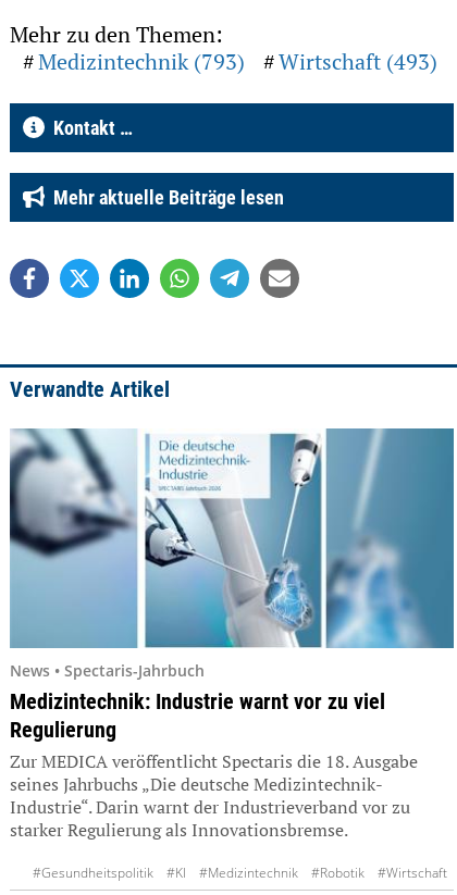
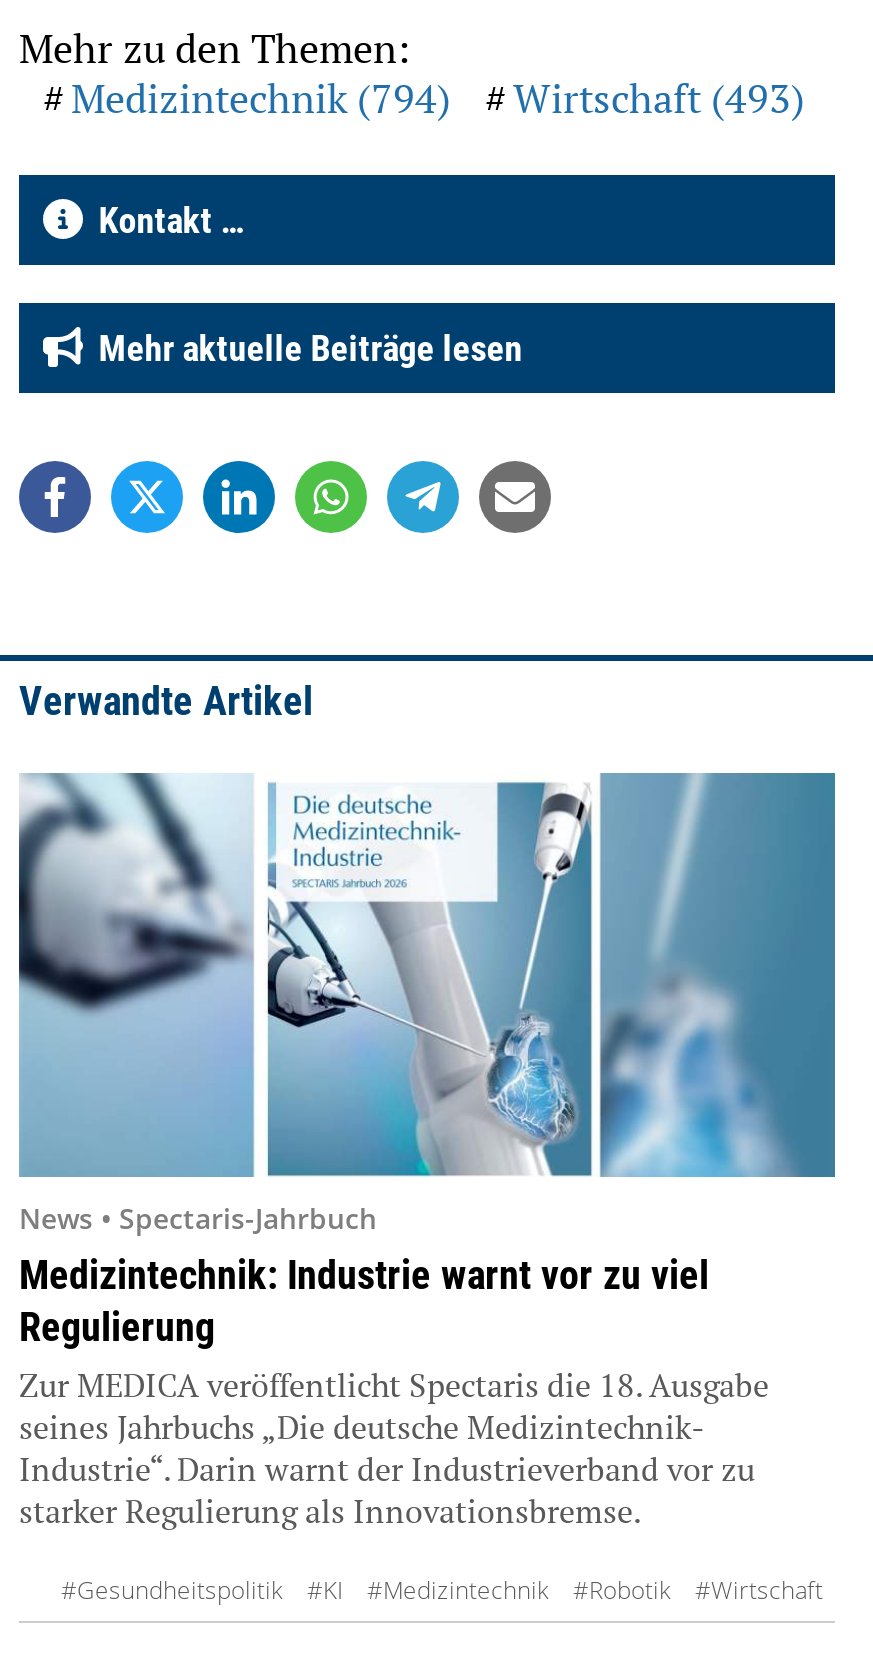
- Medizintechnik (793)
+ Medizintechnik (794)
